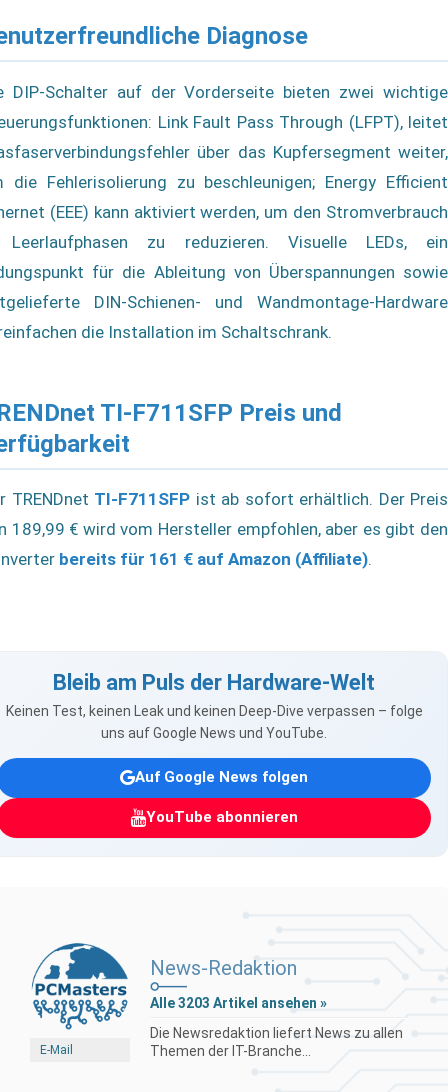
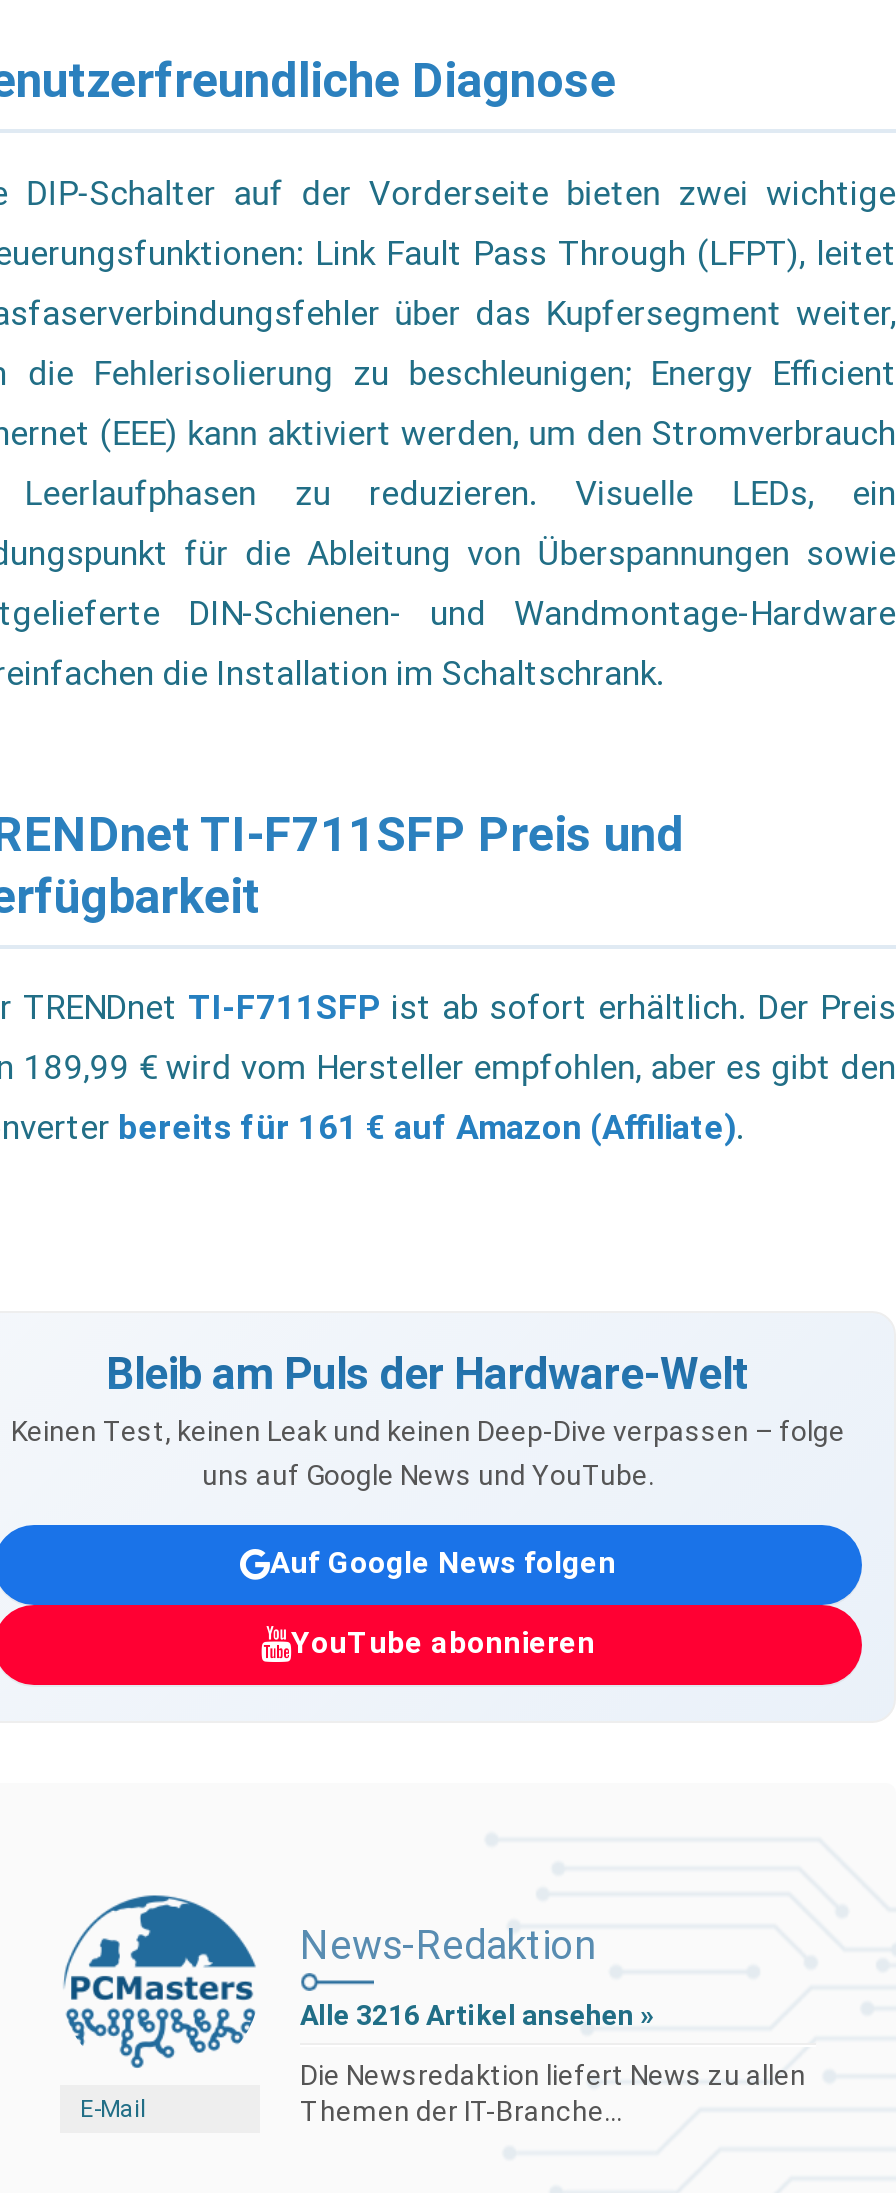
- Alle 3203 Artikel ansehen »
+ Alle 3216 Artikel ansehen »
